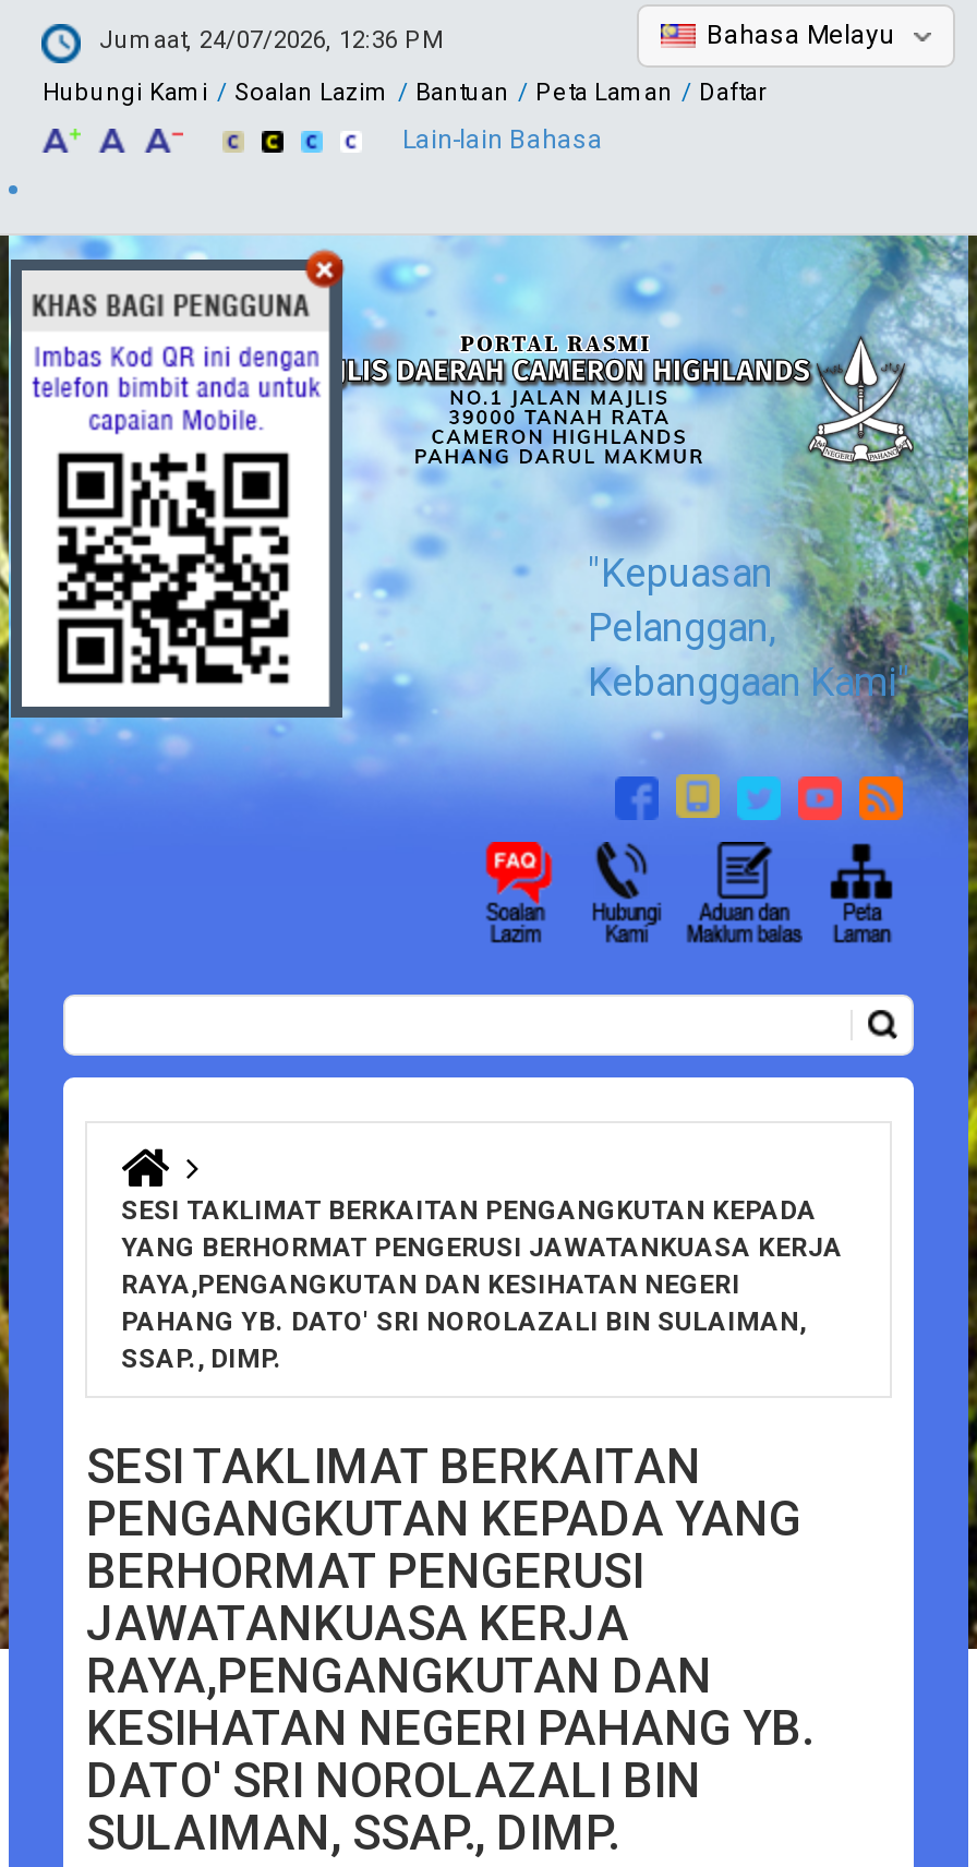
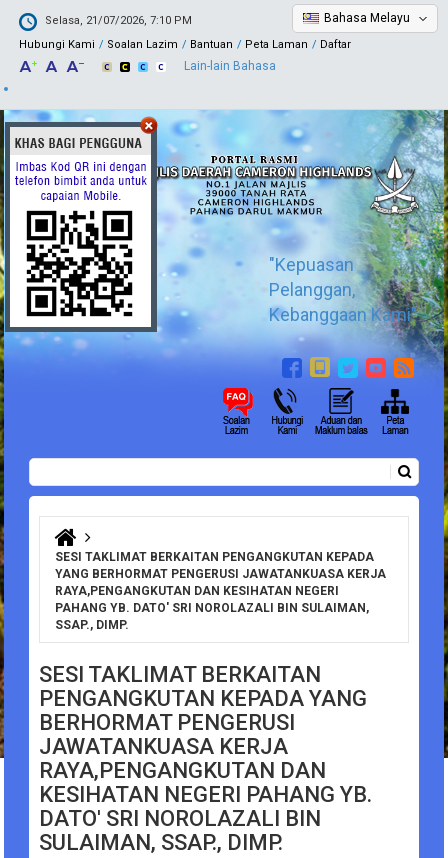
- Jumaat, 24/07/2026, 12:36 PM
+ Selasa, 21/07/2026, 7:10 PM
